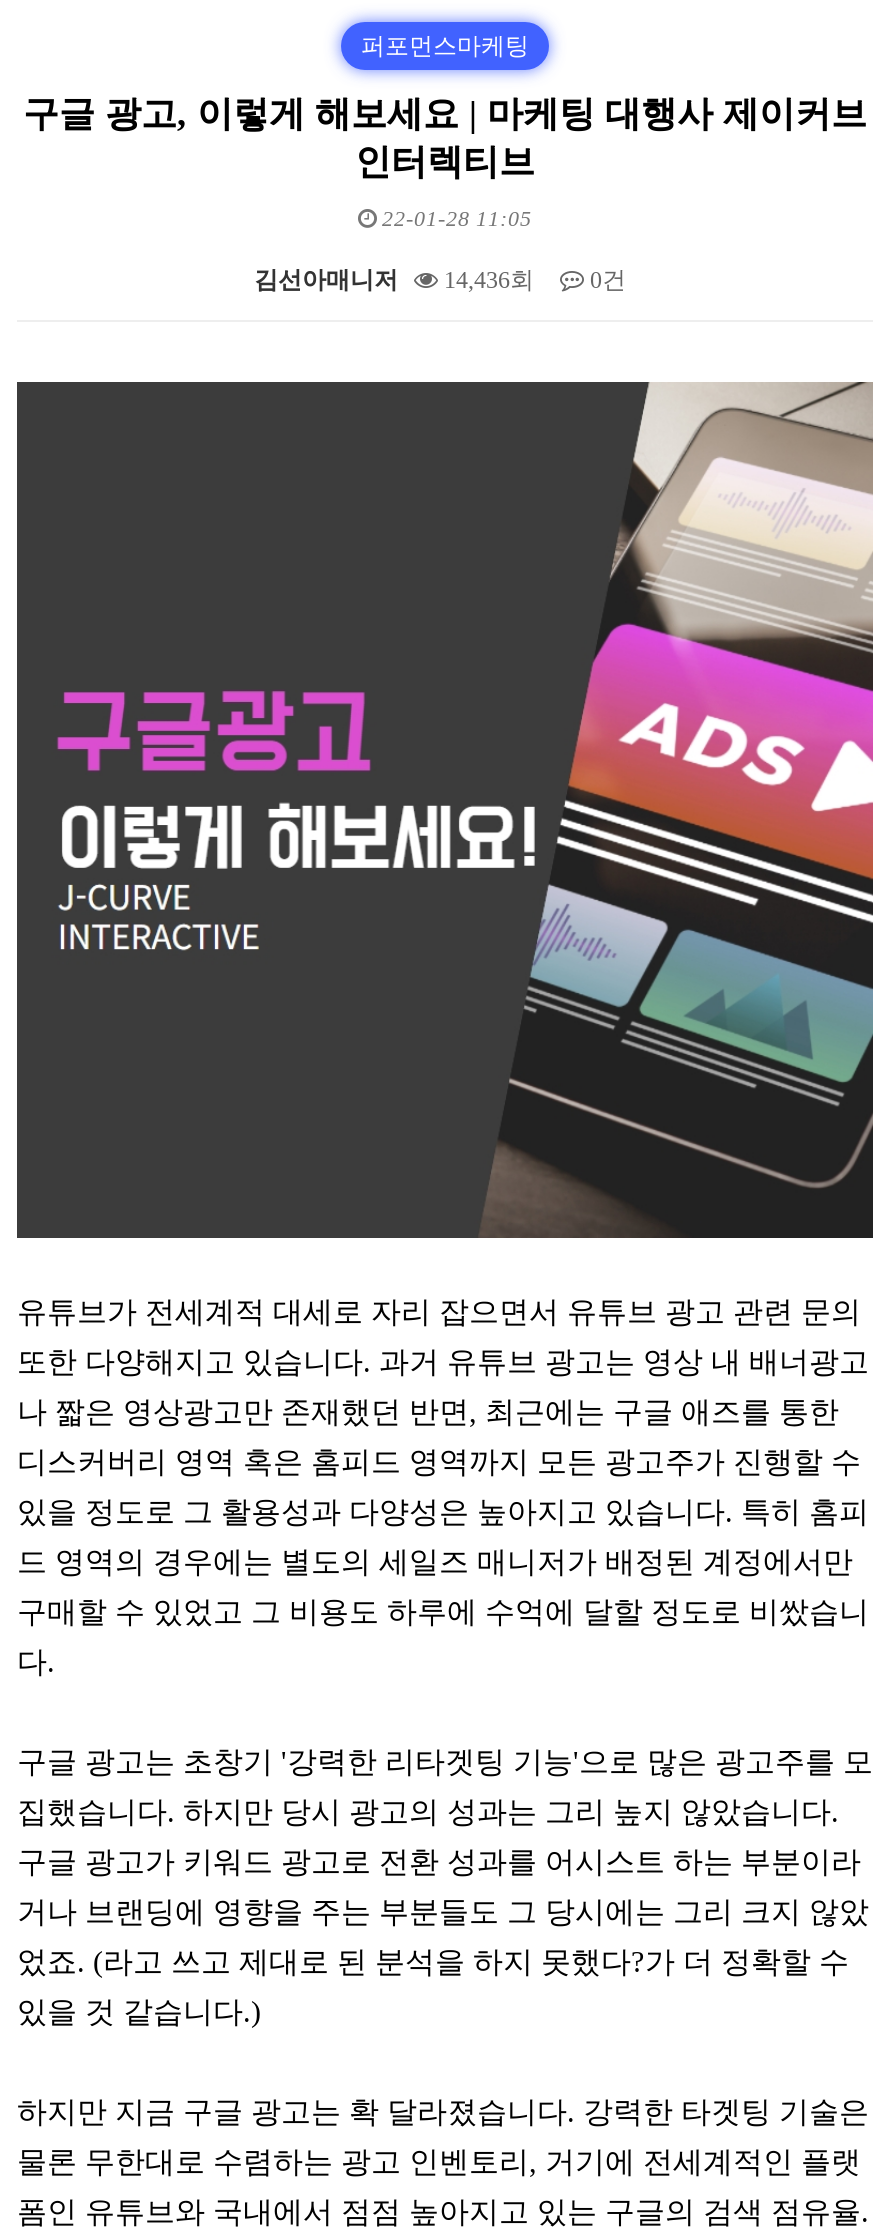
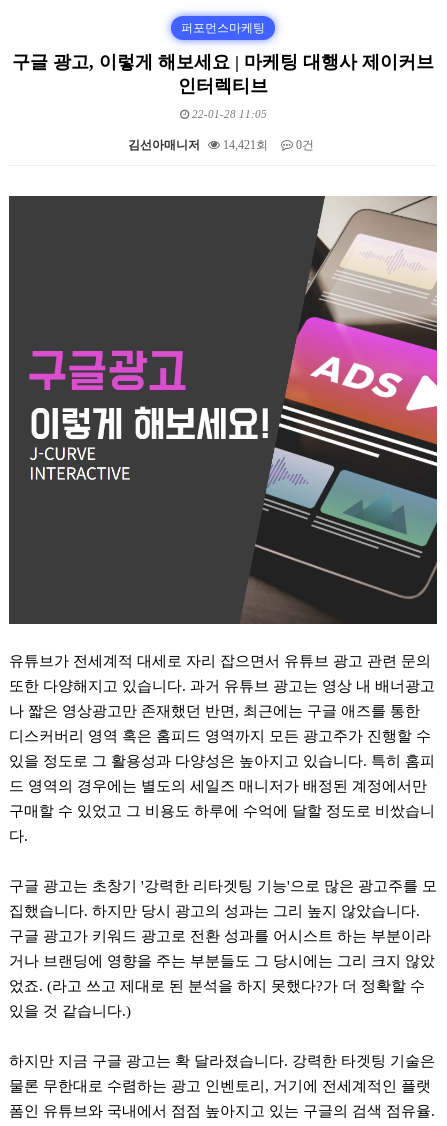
- 김선아매니저 14,436회 0건
+ 김선아매니저 14,421회 0건
